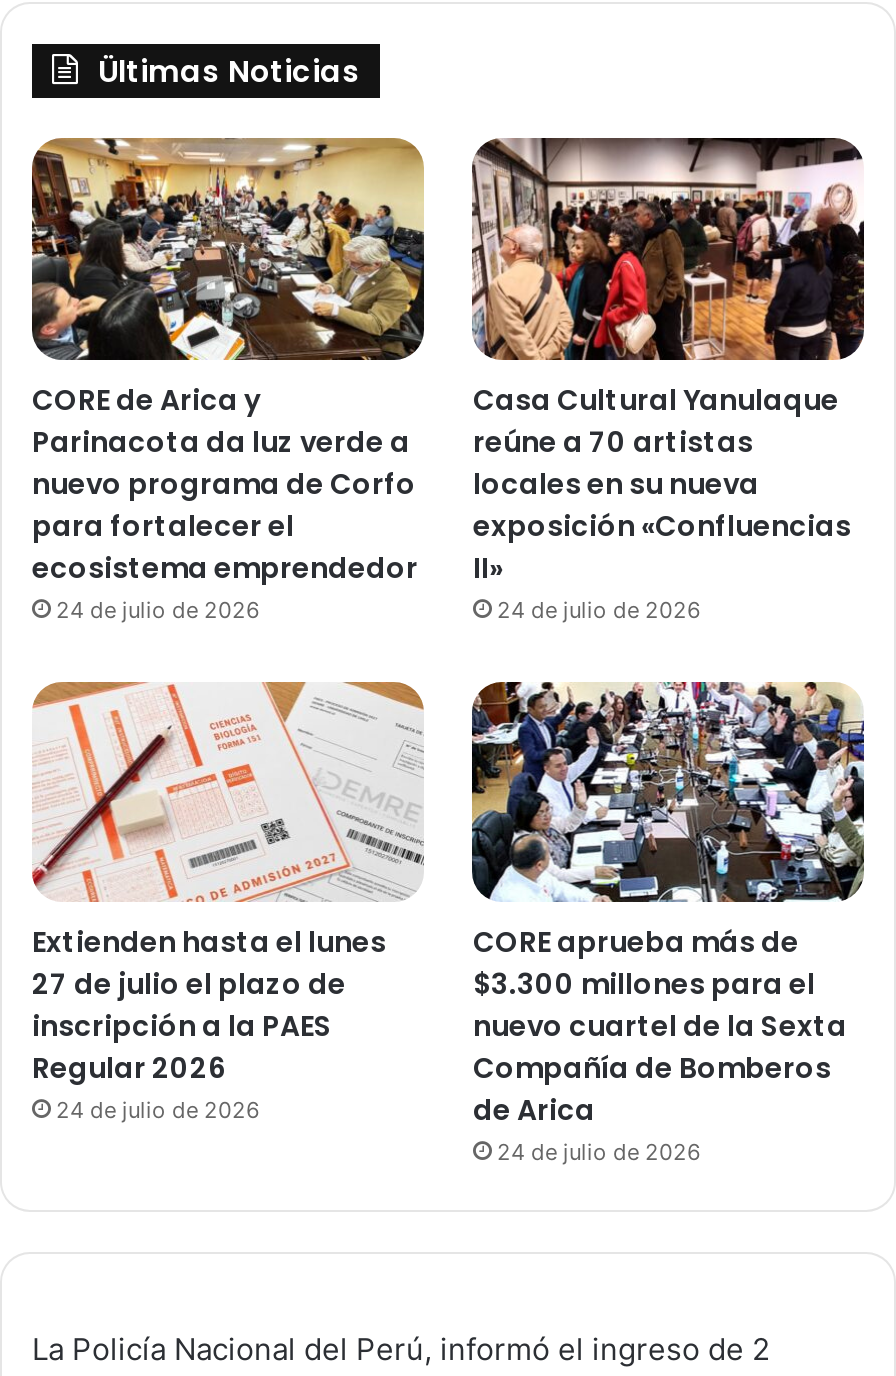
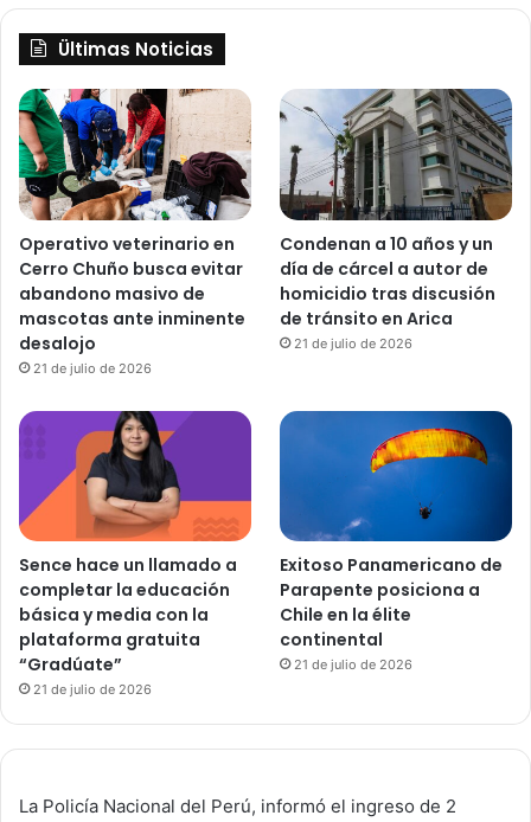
- [image]
- CORE de Arica y
- Parinacota da luz verde a
- nuevo programa de Corfo
- para fortalecer el
- ecosistema emprendedor
- 24 de julio de 2026
+ [image]
+ Operativo veterinario en
+ Cerro Chuño busca evitar
+ abandono masivo de
+ mascotas ante inminente
+ desalojo
+ 21 de julio de 2026

- [image]
- Casa Cultural Yanulaque
- reúne a 70 artistas
- locales en su nueva
- exposición «Confluencias
- II»
- 24 de julio de 2026
+ [image]
+ Condenan a 10 años y un
+ día de cárcel a autor de
+ homicidio tras discusión
+ de tránsito en Arica
+ 21 de julio de 2026

- [image]
- Extienden hasta el lunes
- 27 de julio el plazo de
- inscripción a la PAES
- Regular 2026
- 24 de julio de 2026
+ [image]
+ Sence hace un llamado a
+ completar la educación
+ básica y media con la
+ plataforma gratuita
+ “Gradúate”
+ 21 de julio de 2026

- [image]
- CORE aprueba más de
- $3.300 millones para el
- nuevo cuartel de la Sexta
- Compañía de Bomberos
- de Arica
- 24 de julio de 2026
+ [image]
+ Exitoso Panamericano de
+ Parapente posiciona a
+ Chile en la élite
+ continental
+ 21 de julio de 2026
